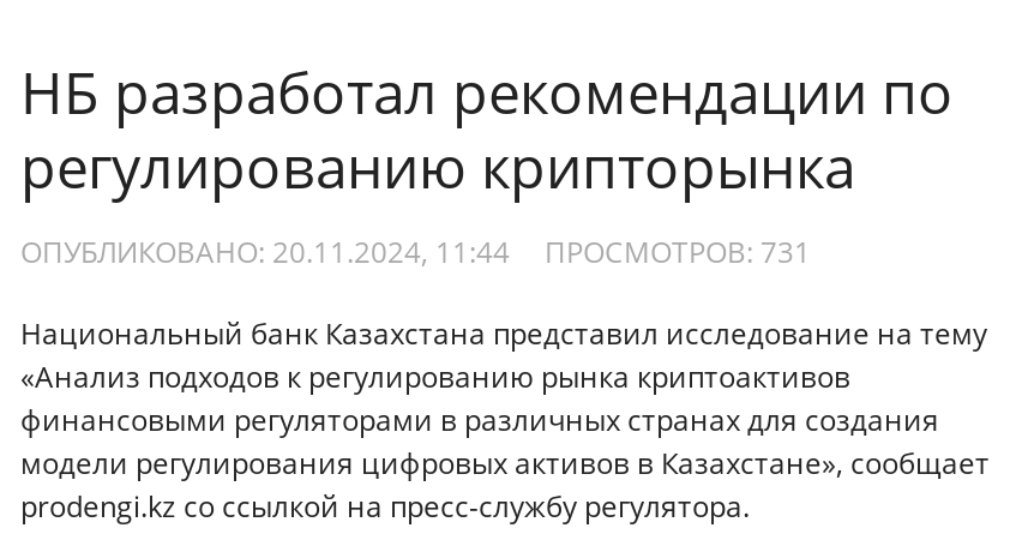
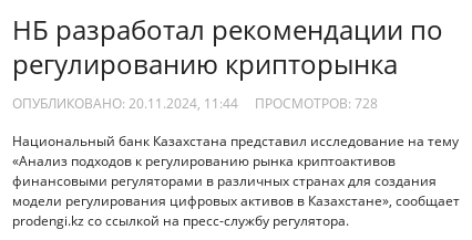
- ОПУБЛИКОВАНО: 20.11.2024, 11:44 ПРОСМОТРОВ: 731
+ ОПУБЛИКОВАНО: 20.11.2024, 11:44 ПРОСМОТРОВ: 728
